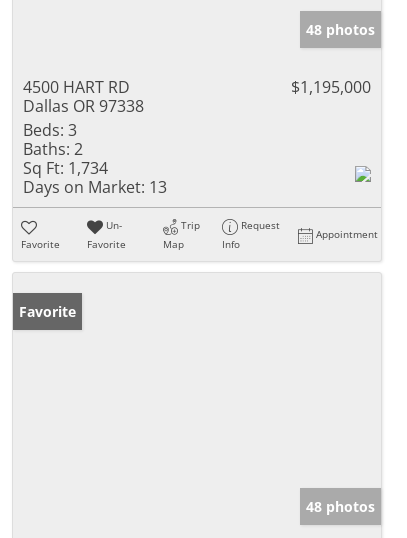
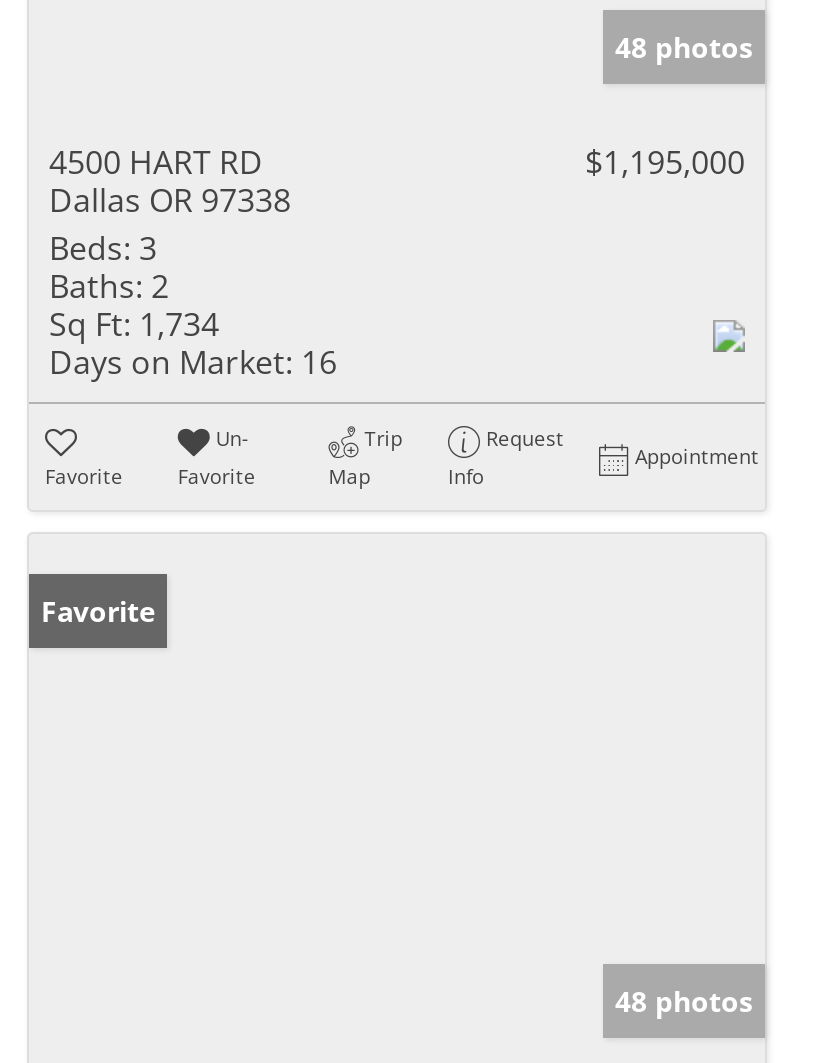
- Days on Market: 13
+ Days on Market: 16
